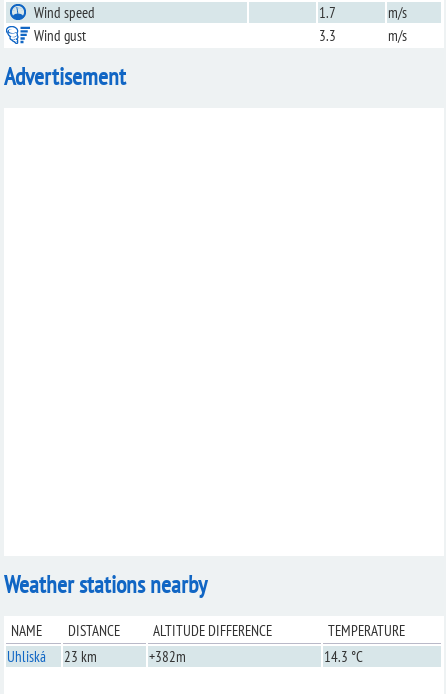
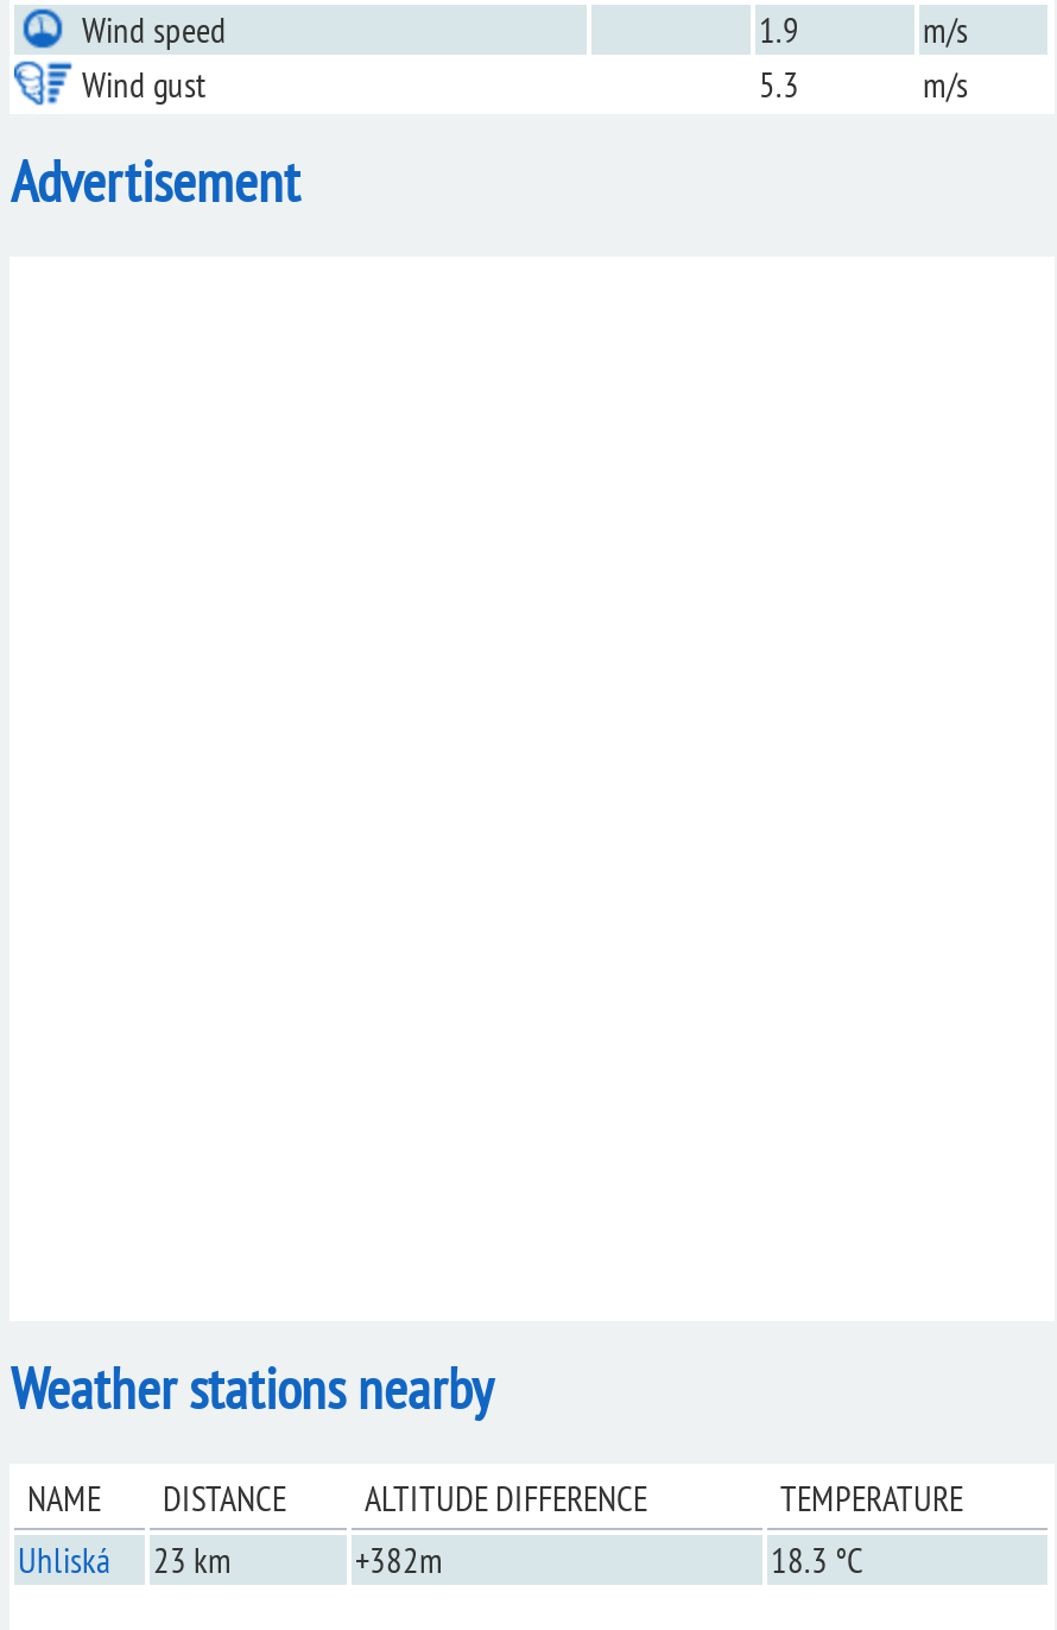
- 1.7
+ 1.9

- 3.3
+ 5.3

- 14.3 °C
+ 18.3 °C
